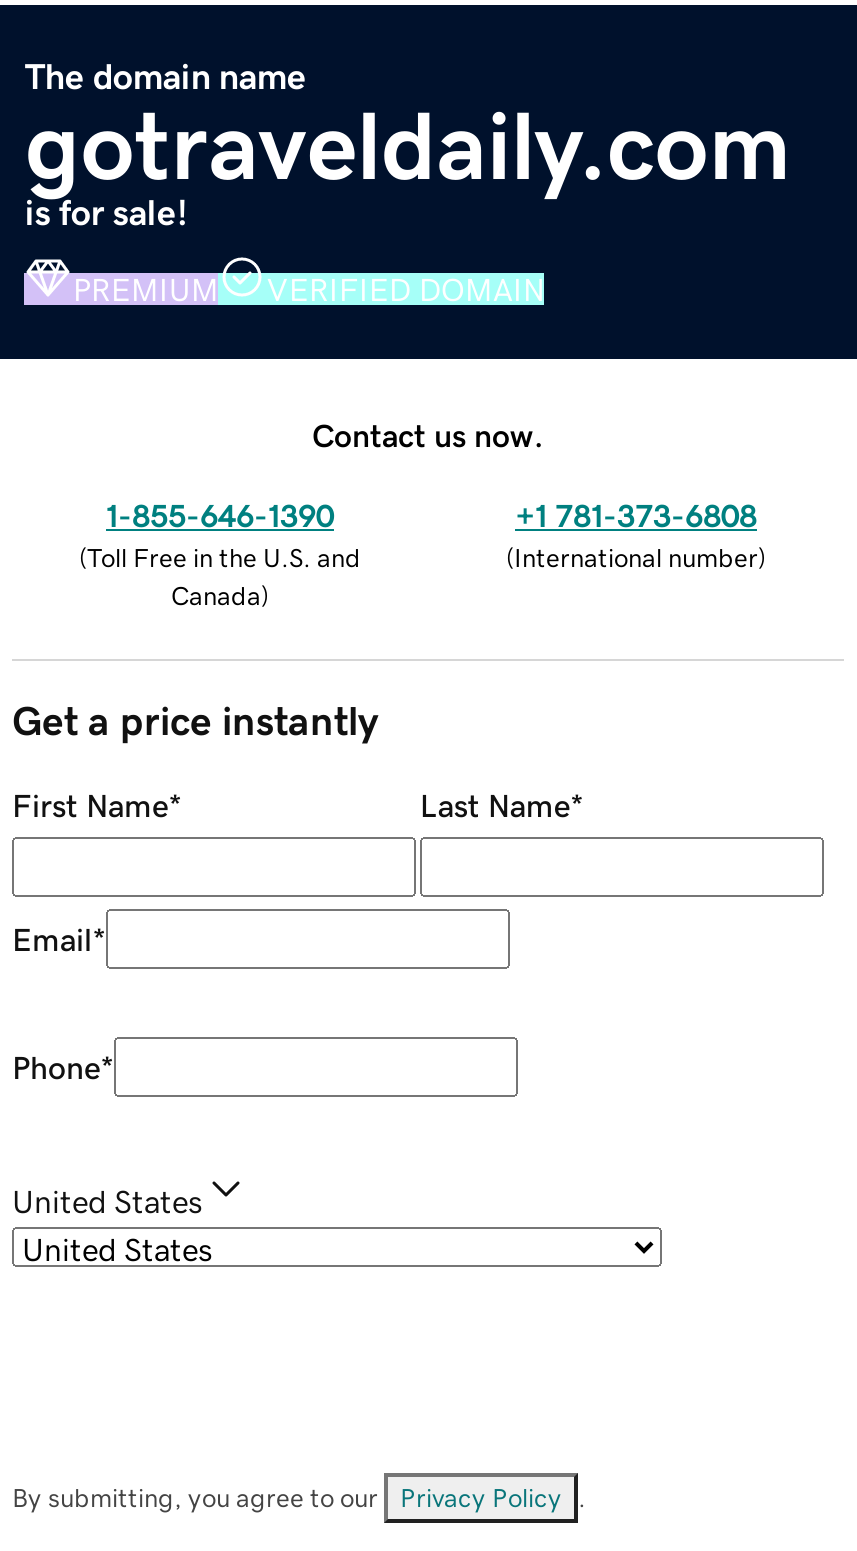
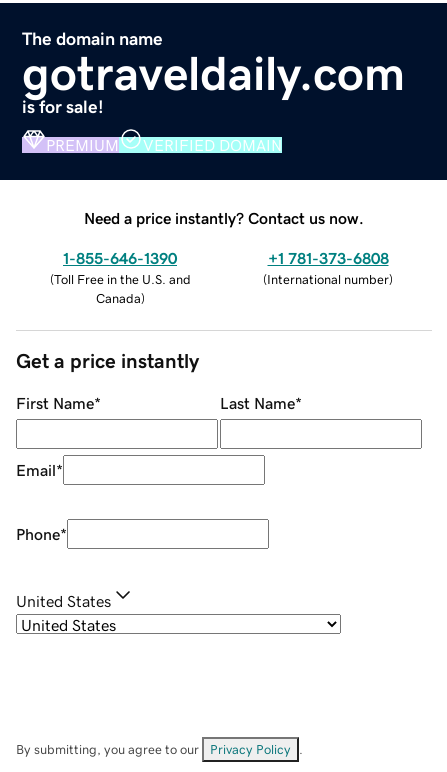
- Contact us now.
+ Need a price instantly? Contact us now.
